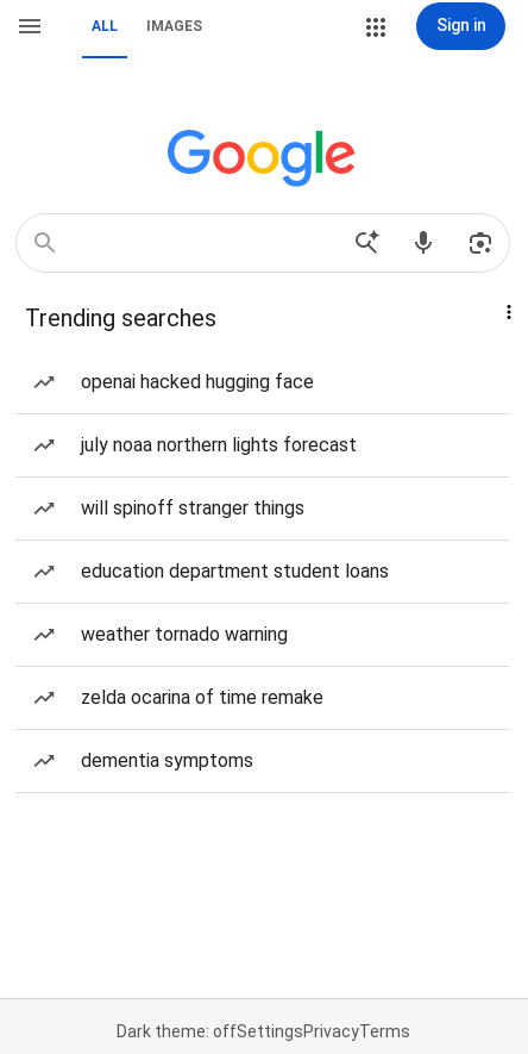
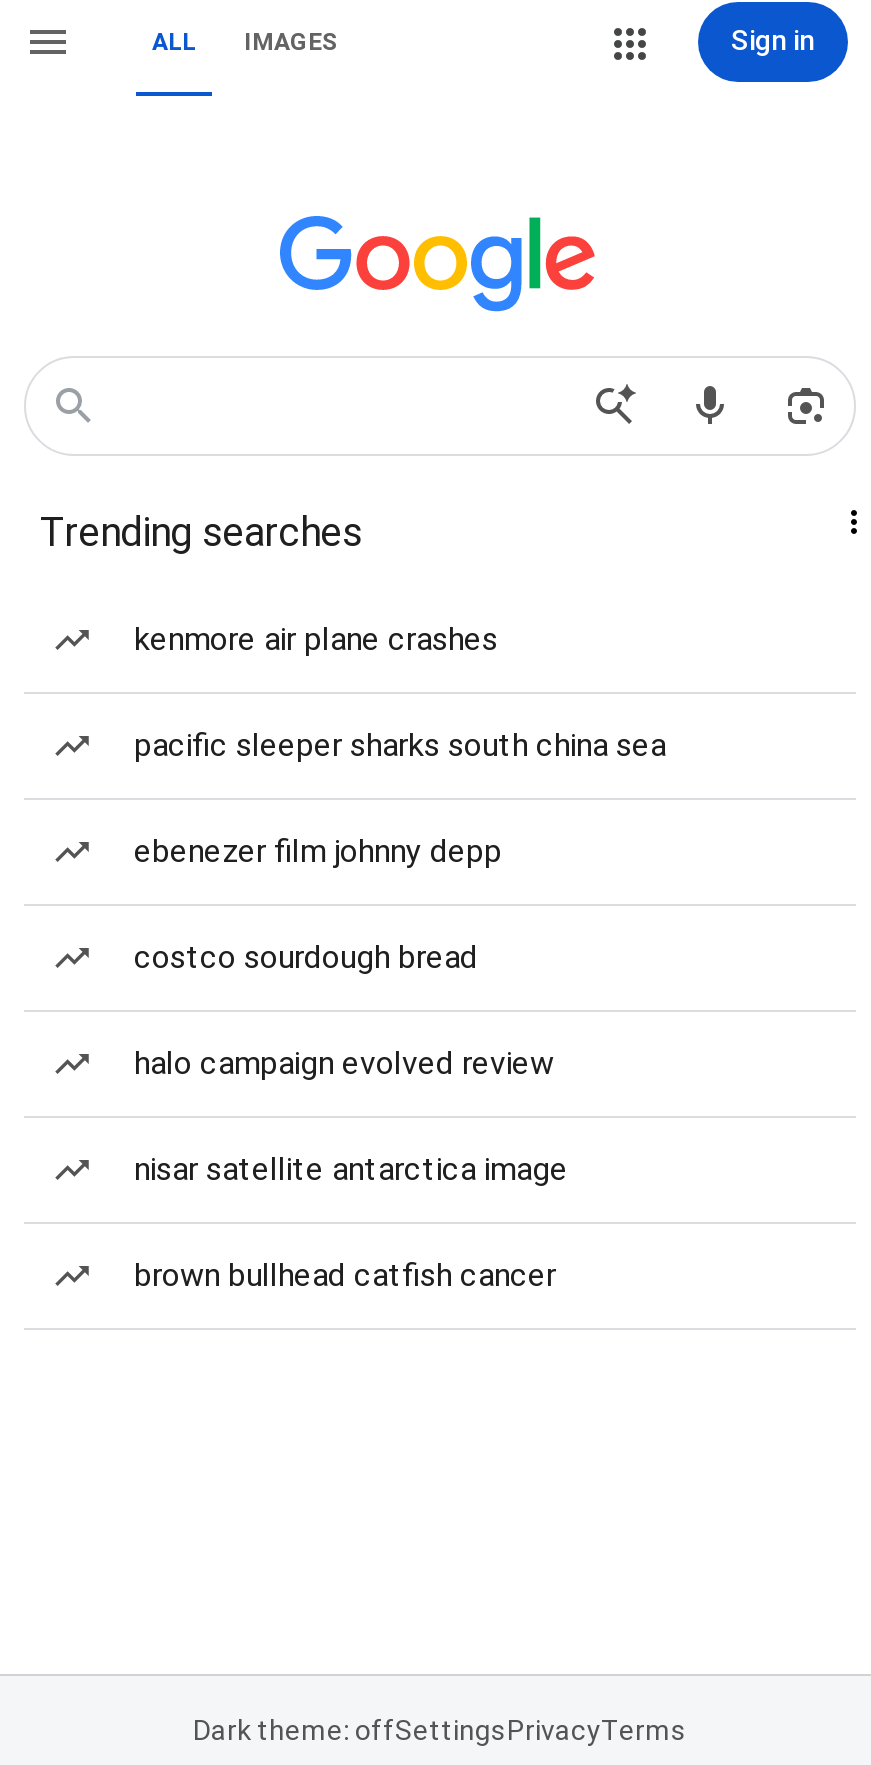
- openai hacked hugging face
+ kenmore air plane crashes

- july noaa northern lights forecast
+ pacific sleeper sharks south china sea

- will spinoff stranger things
+ ebenezer film johnny depp

- education department student loans
+ costco sourdough bread

- weather tornado warning
+ halo campaign evolved review

- zelda ocarina of time remake
+ nisar satellite antarctica image

- dementia symptoms
+ brown bullhead catfish cancer
